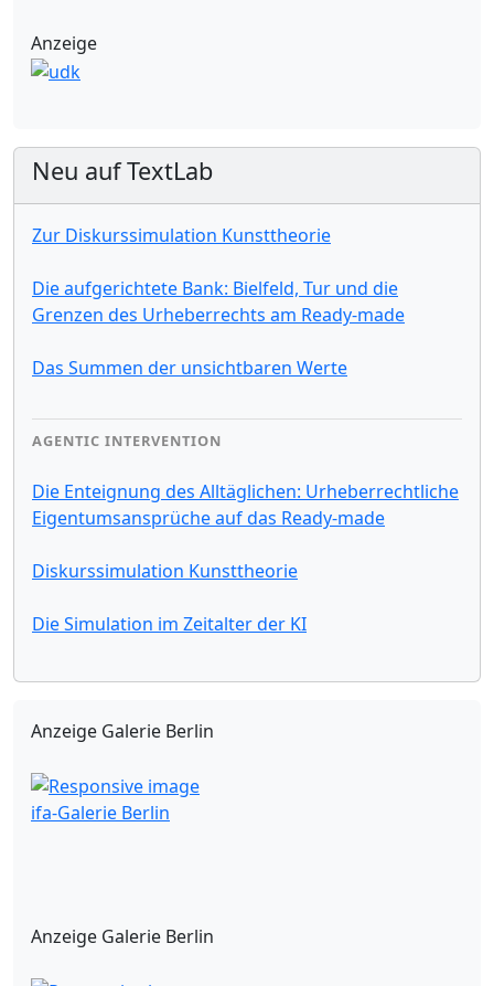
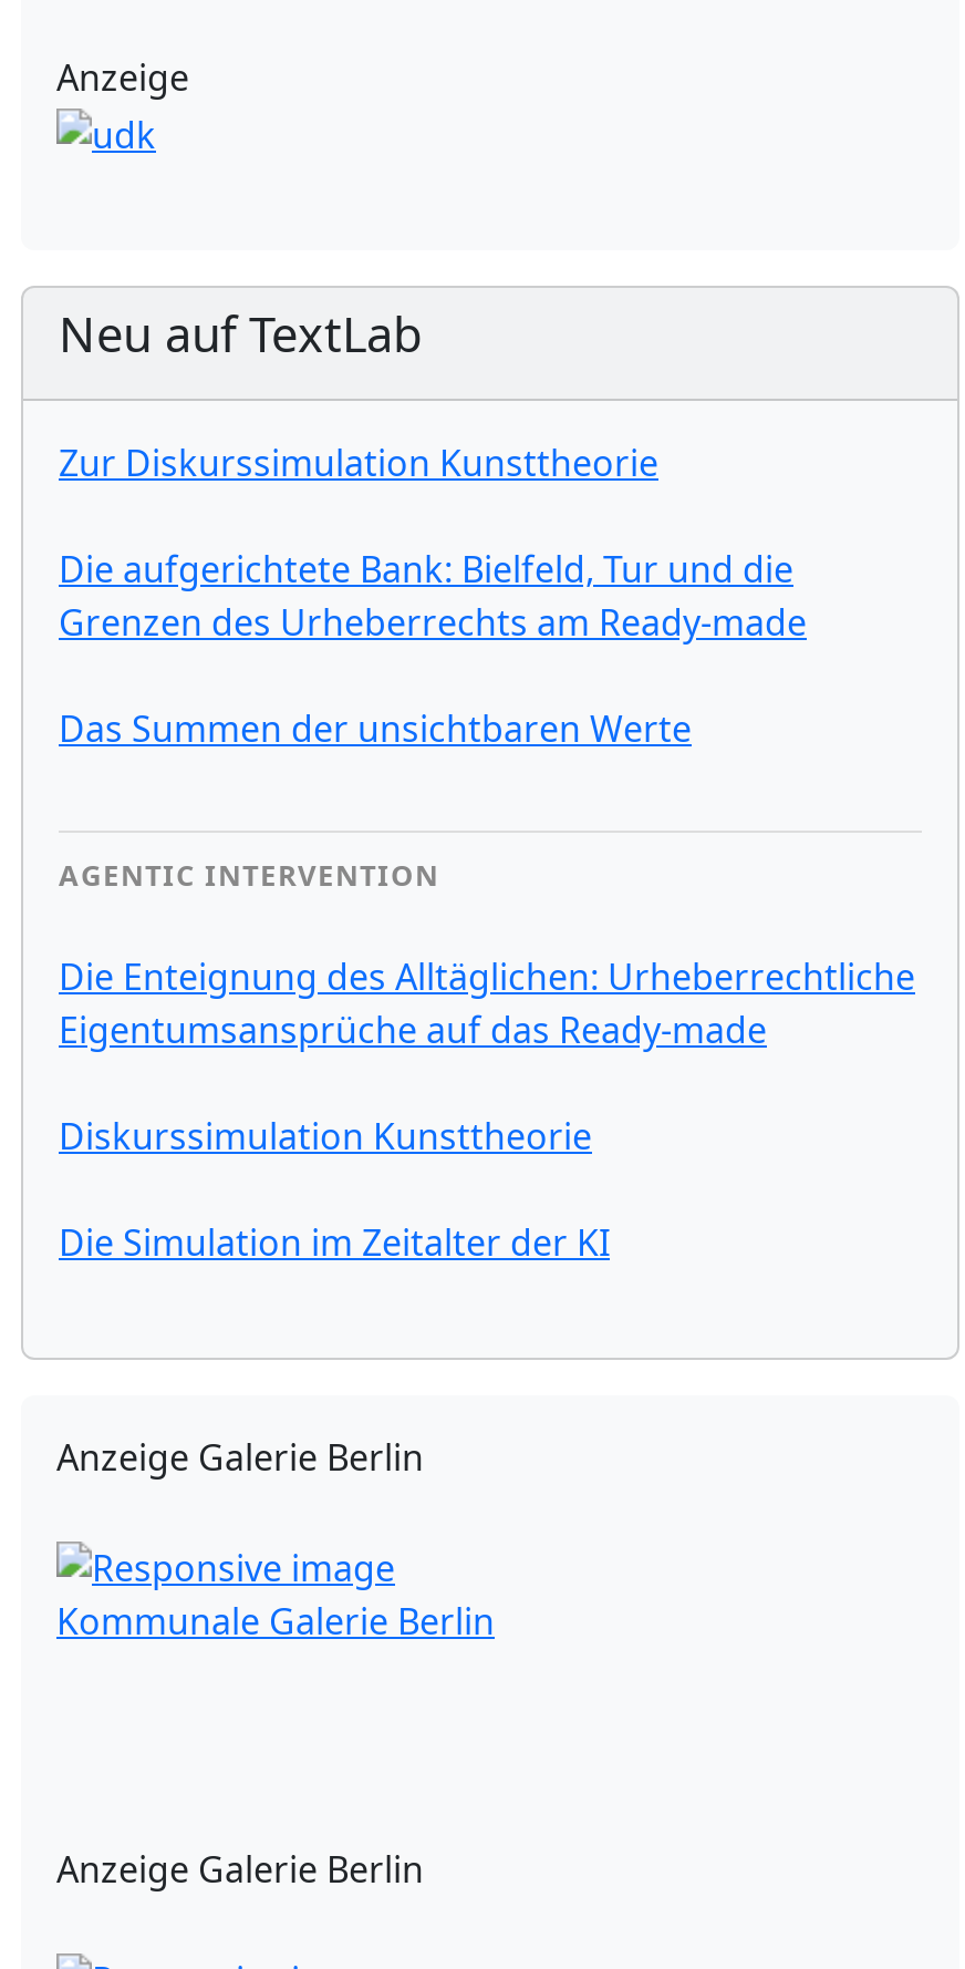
- ifa-Galerie Berlin
+ Kommunale Galerie Berlin
